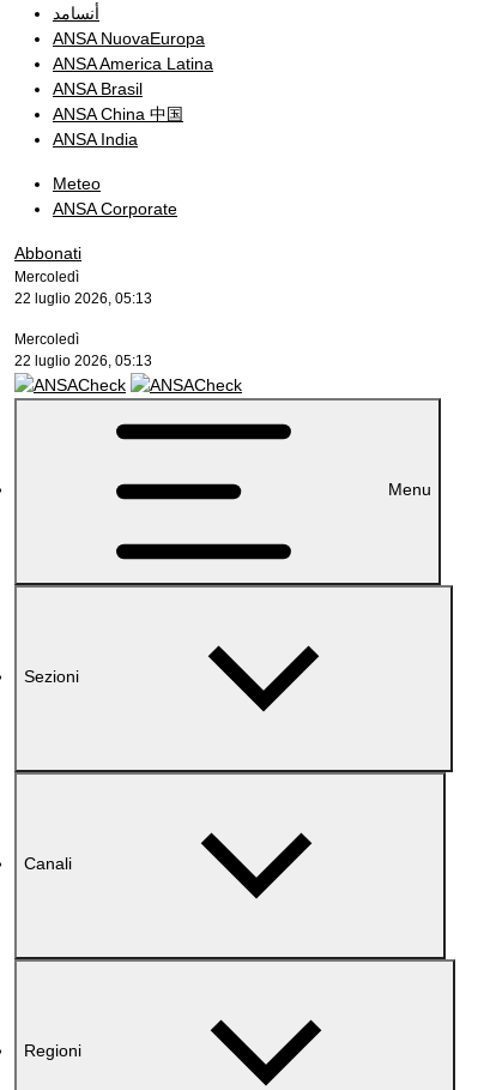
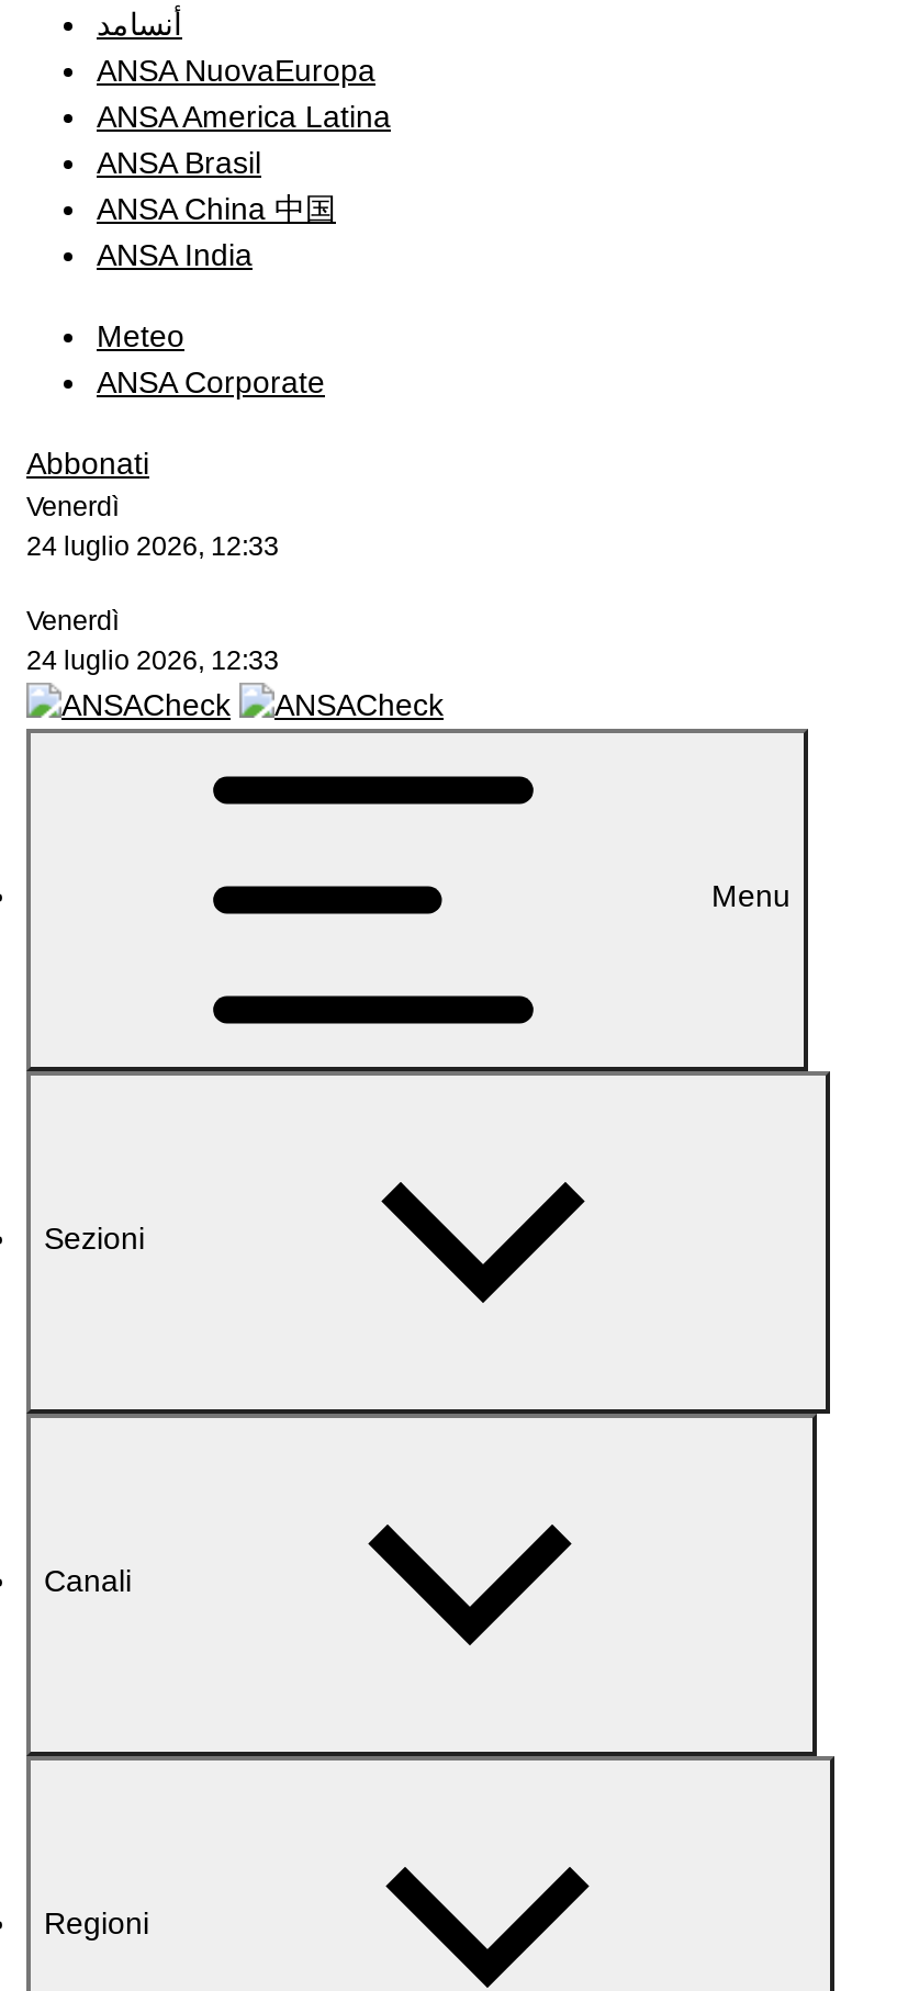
- Mercoledì
- 22 luglio 2026, 05:13
+ Venerdì
+ 24 luglio 2026, 12:33

- Mercoledì
- 22 luglio 2026, 05:13
+ Venerdì
+ 24 luglio 2026, 12:33
